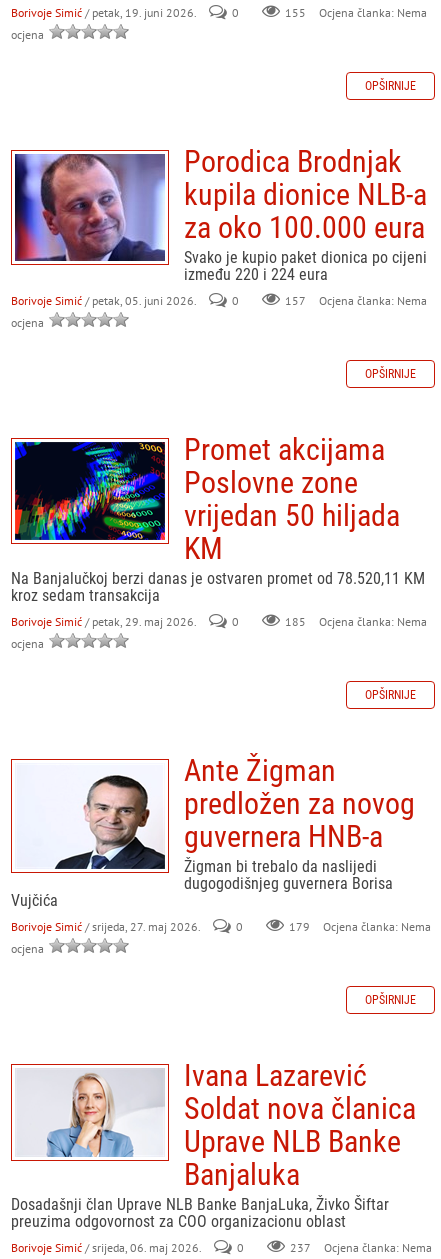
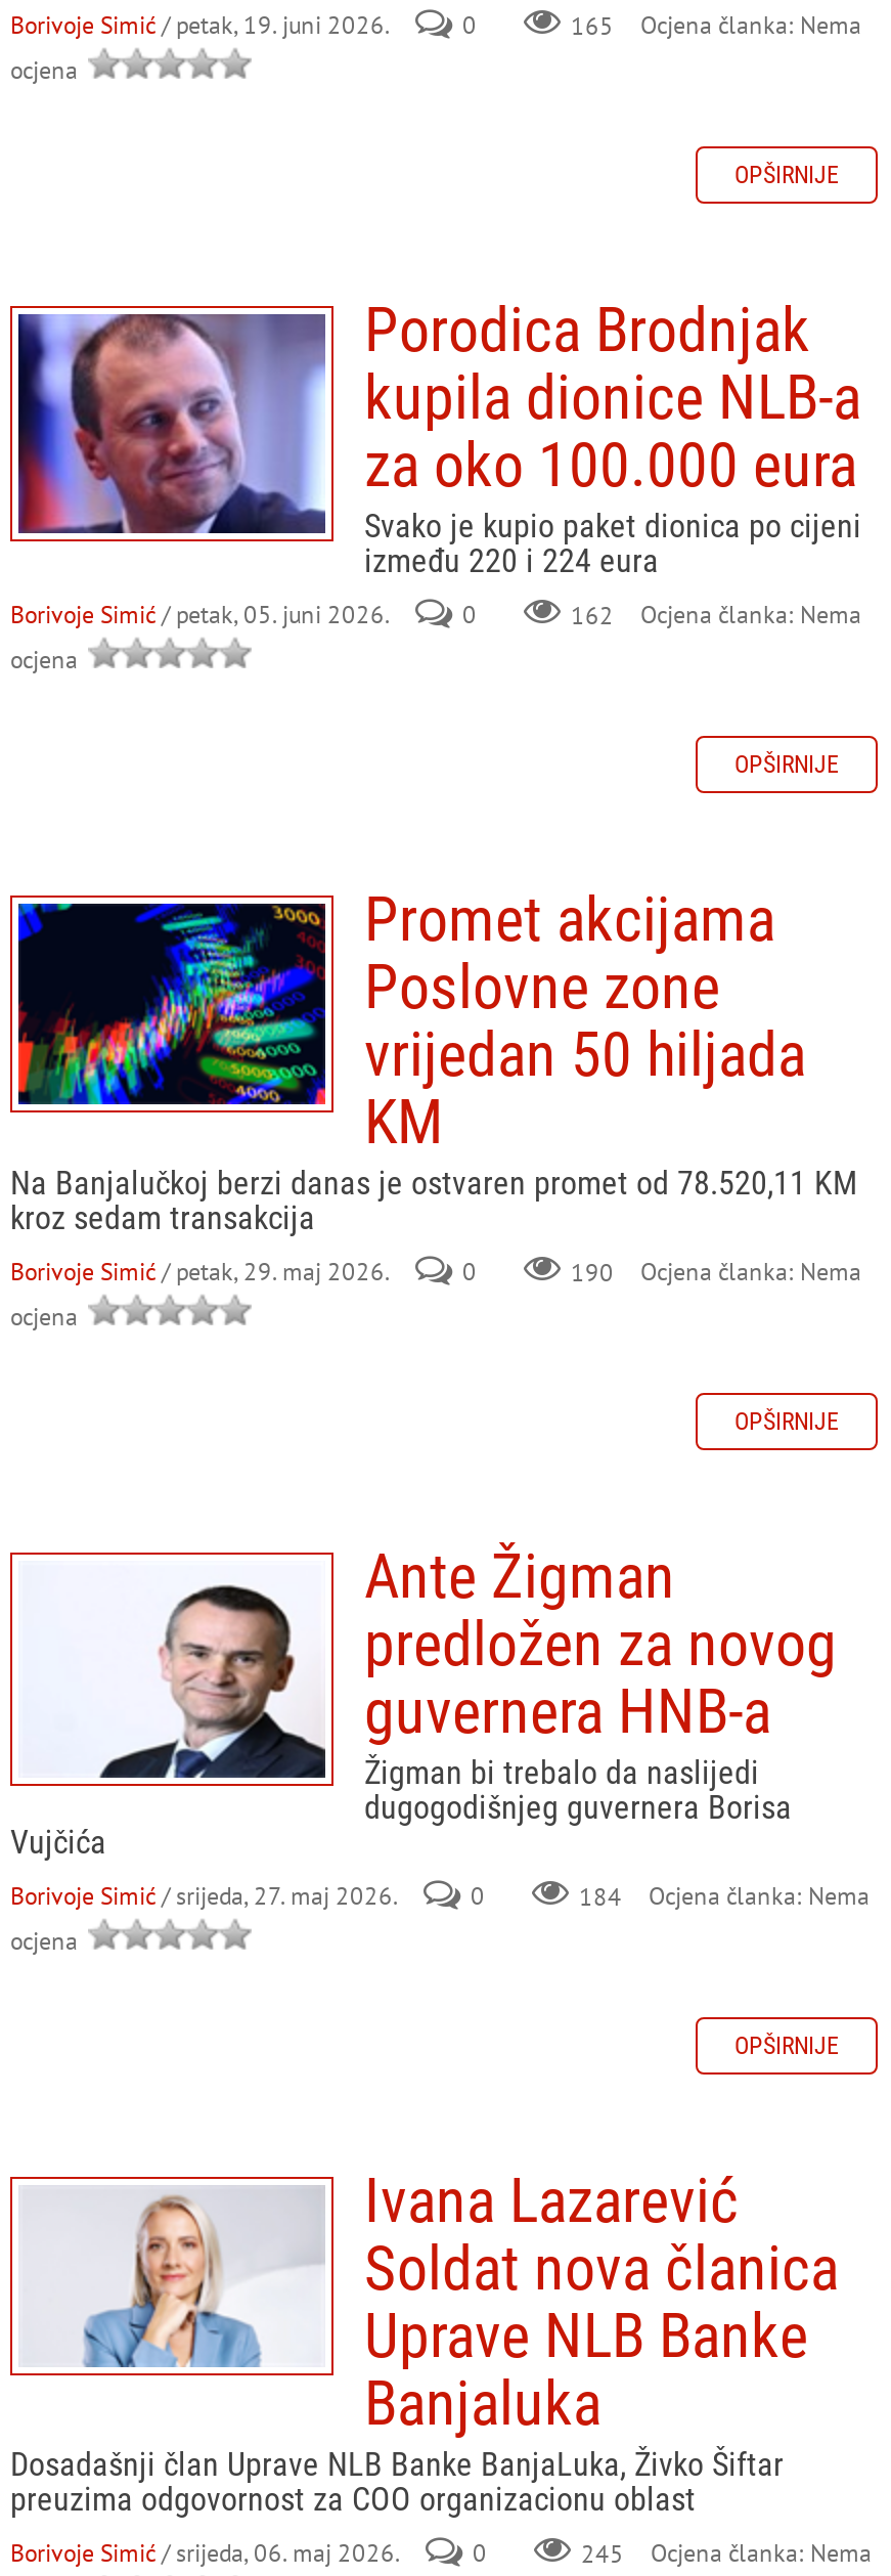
- 155 Ocjena članka: Nema
+ 165 Ocjena članka: Nema

- 157 Ocjena članka: Nema
+ 162 Ocjena članka: Nema

- 185 Ocjena članka: Nema
+ 190 Ocjena članka: Nema

- 179 Ocjena članka: Nema
+ 184 Ocjena članka: Nema

- 237 Ocjena članka: Nema
+ 245 Ocjena članka: Nema
